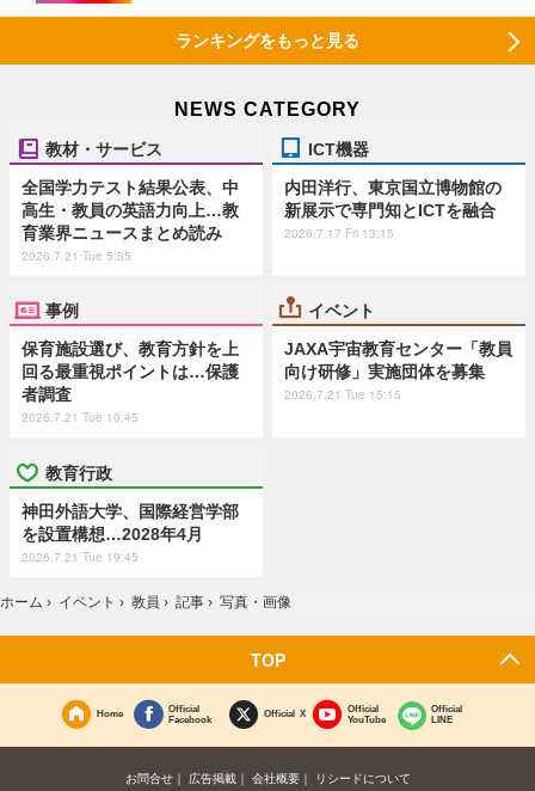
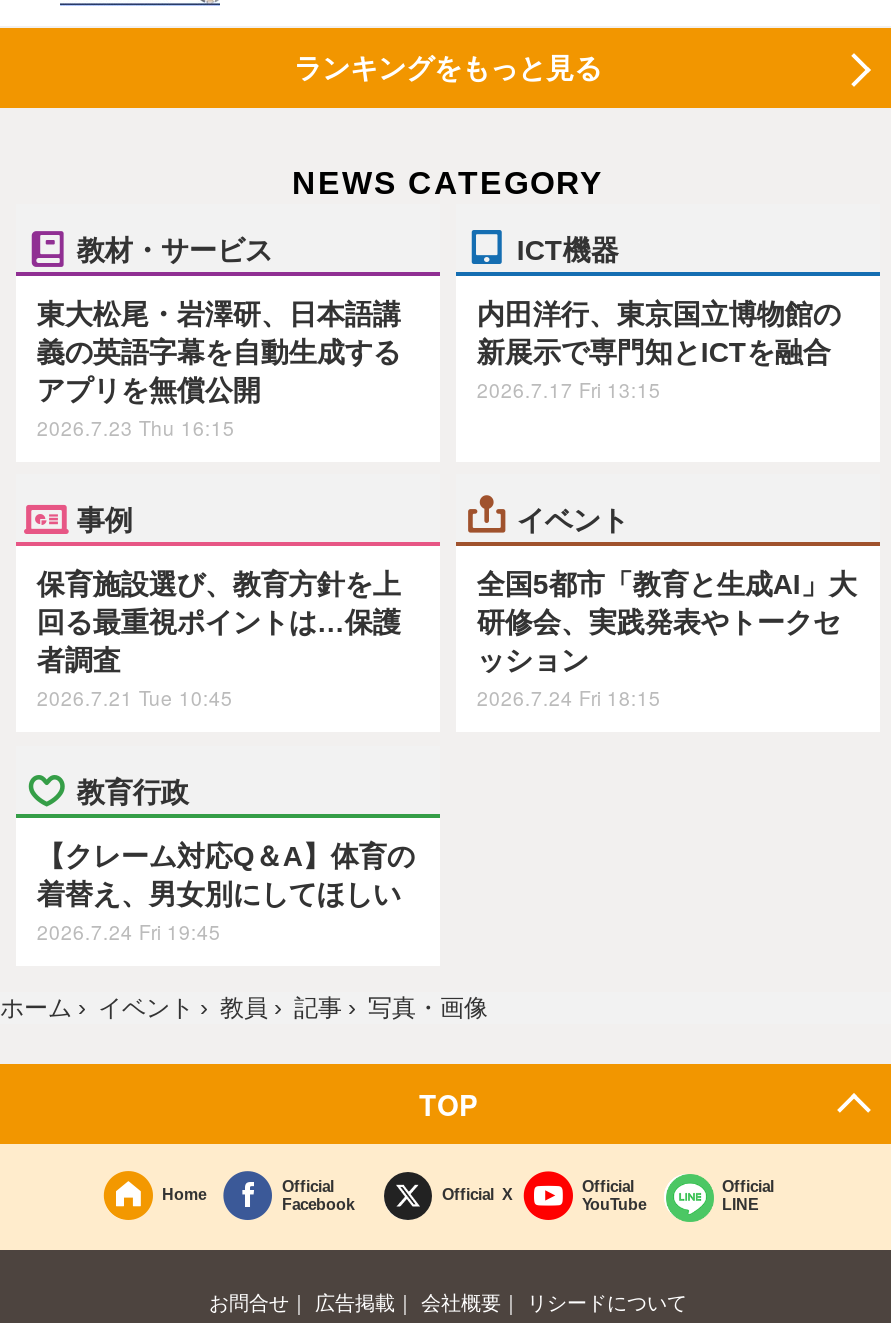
- 全国学力テスト結果公表、中
- 高生・教員の英語力向上…教
- 育業界ニュースまとめ読み
- 2026.7.21 Tue 5:55
+ 東大松尾・岩澤研、日本語講
+ 義の英語字幕を自動生成する
+ アプリを無償公開
+ 2026.7.23 Thu 16:15

- JAXA宇宙教育センター「教員
- 向け研修」実施団体を募集
- 2026.7.21 Tue 15:15
+ 全国5都市「教育と生成AI」大
+ 研修会、実践発表やトークセ
+ ッション
+ 2026.7.24 Fri 18:15

- 神田外語大学、国際経営学部
- を設置構想…2028年4月
- 2026.7.21 Tue 19:45
+ 【クレーム対応Q＆A】体育の
+ 着替え、男女別にしてほしい
+ 2026.7.24 Fri 19:45
